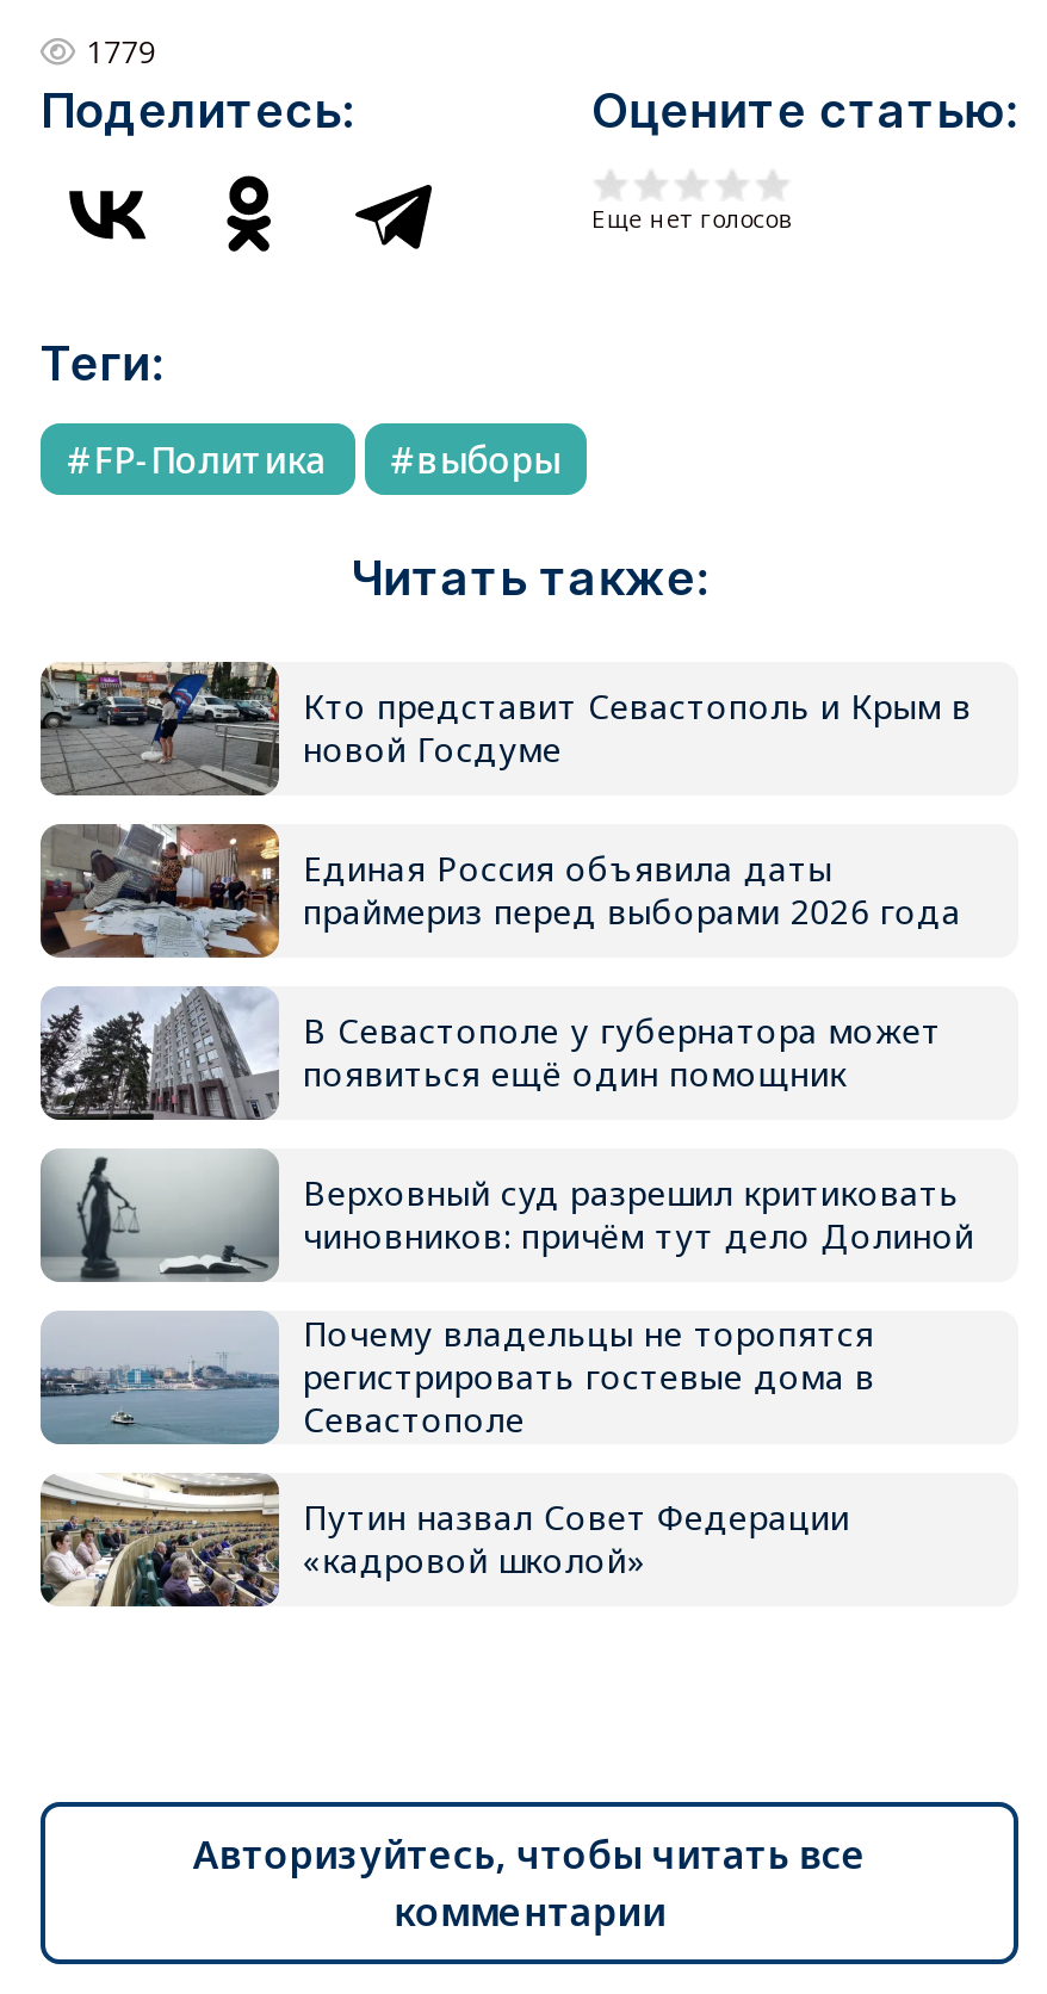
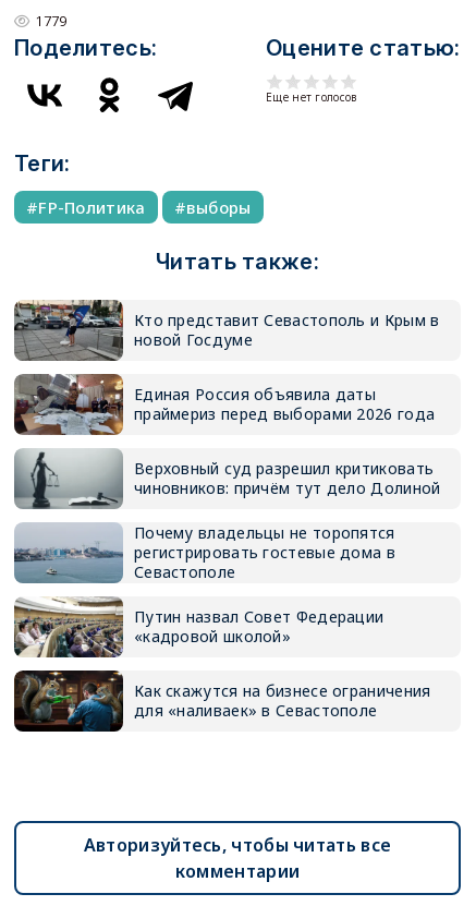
- [image]
- В Севастополе у губернатора может
- появиться ещё один помощник

moved up: [image] | Верховный суд разрешил критиковать | чиновников: причём тут дело Долиной | Почему владельцы не торопятся | регистрировать гостевые дома в | Севастополе | Путин назвал Совет Федерации | «кадровой школой»

+ [image]
+ Как скажутся на бизнесе ограничения
+ для «наливаек» в Севастополе
